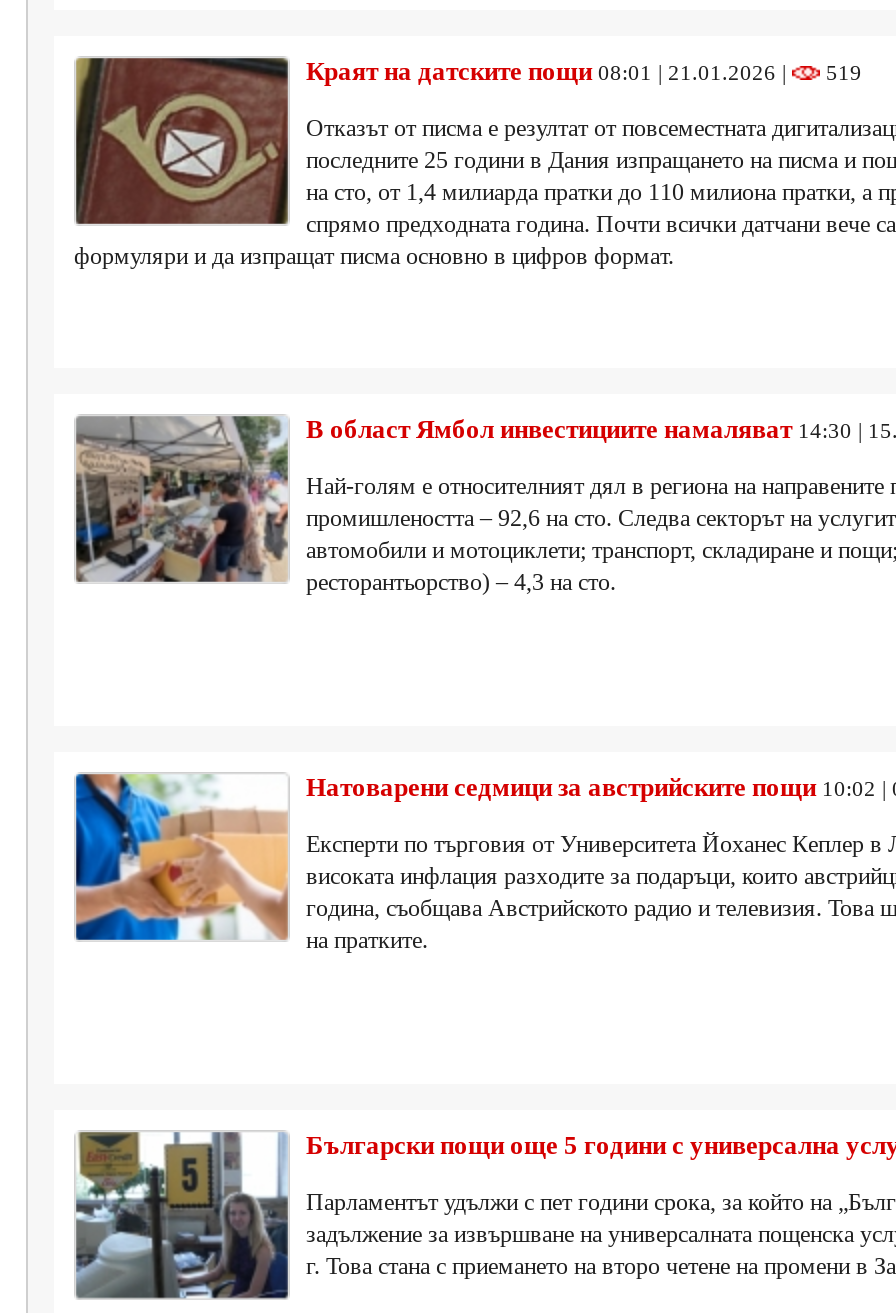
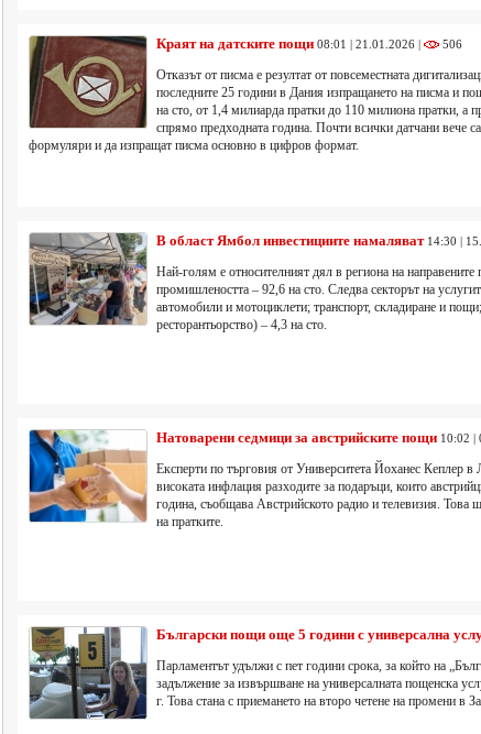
- 519
+ 506
